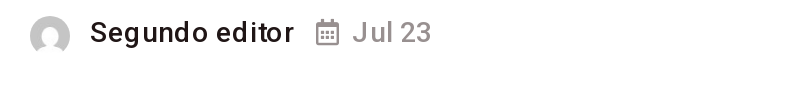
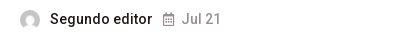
- Segundo editor Jul 23
+ Segundo editor Jul 21
